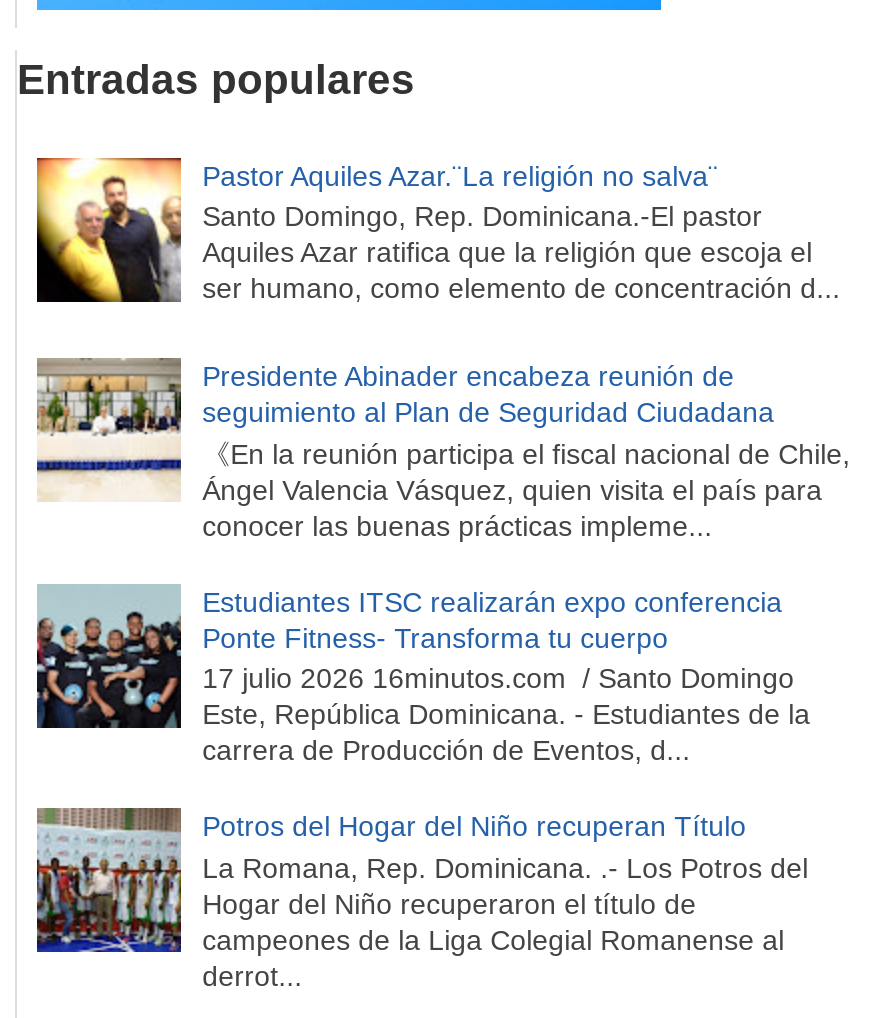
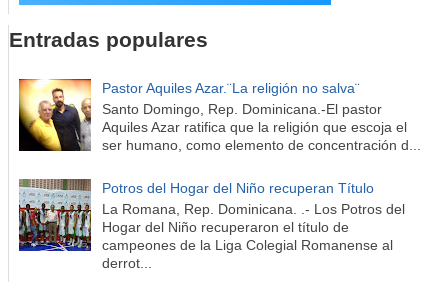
- [image]
- Presidente Abinader encabeza reunión de
- seguimiento al Plan de Seguridad Ciudadana
- 《En la reunión participa el fiscal nacional de Chile,
- Ángel Valencia Vásquez, quien visita el país para
- conocer las buenas prácticas impleme...
- Estudiantes ITSC realizarán expo conferencia
- Ponte Fitness- Transforma tu cuerpo
- 17 julio 2026 16minutos.com / Santo Domingo
- Este, República Dominicana. - Estudiantes de la
- carrera de Producción de Eventos, d...

- [image]
